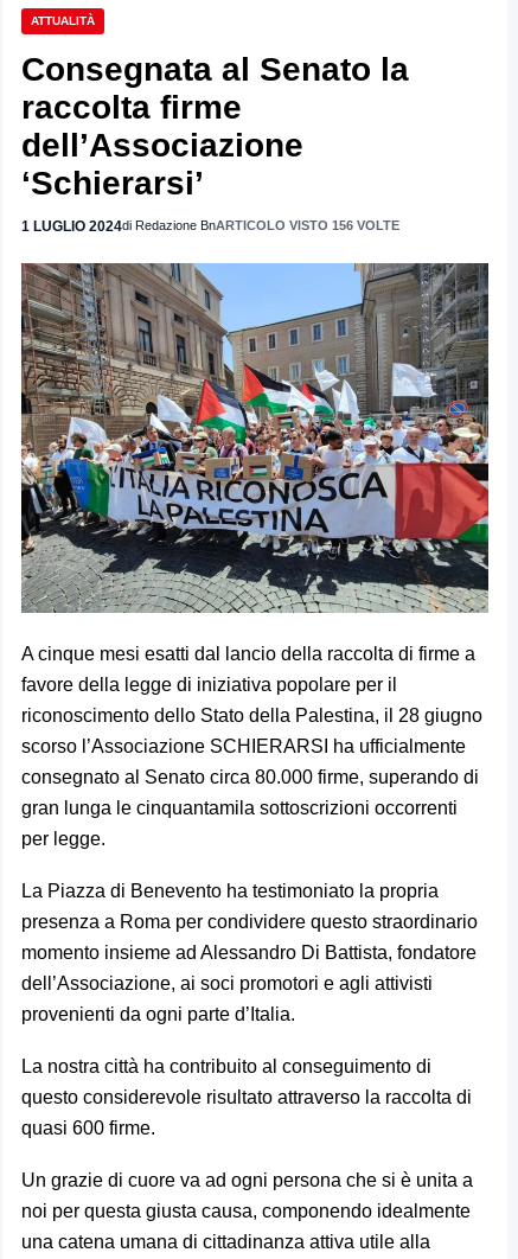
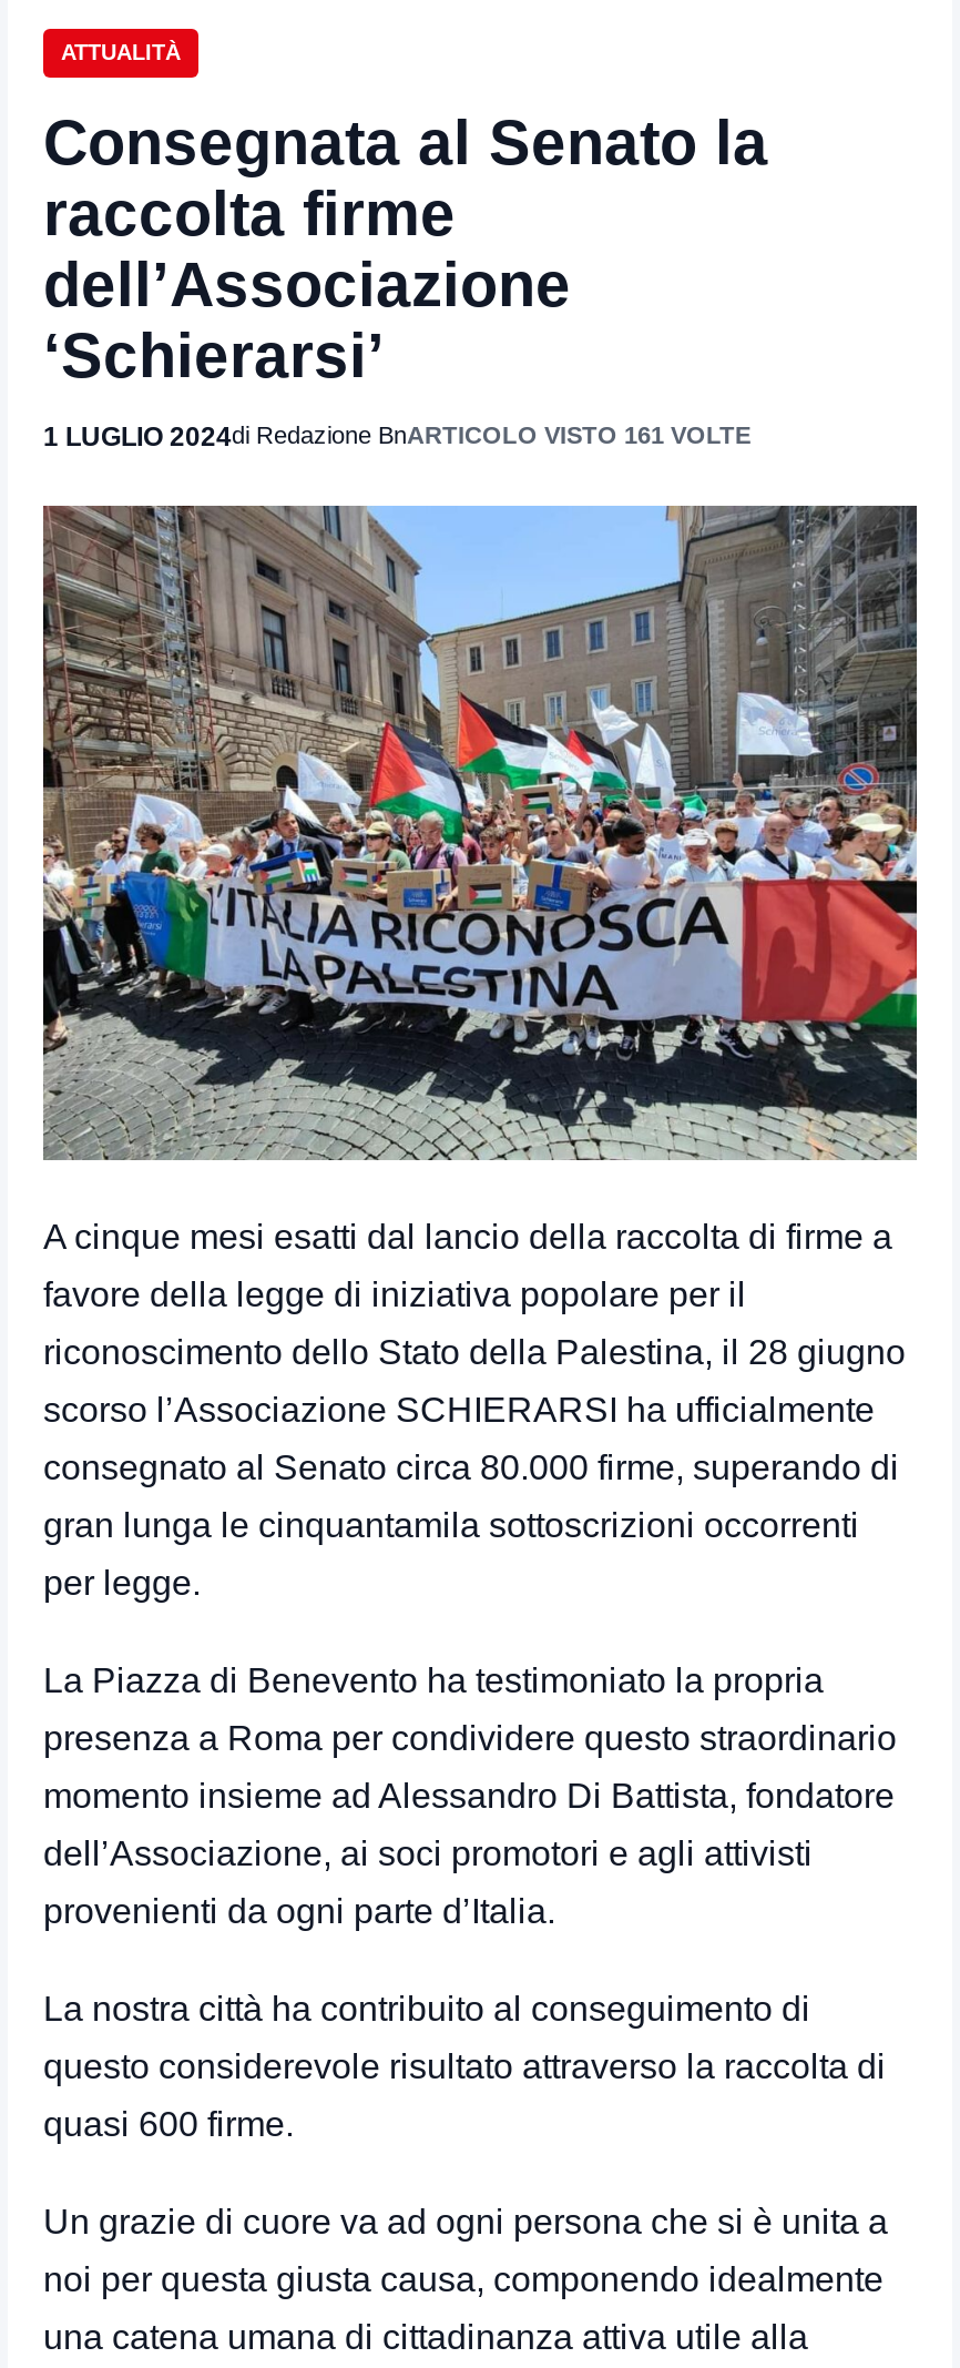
- 1 LUGLIO 2024di Redazione BnARTICOLO VISTO 156 VOLTE
+ 1 LUGLIO 2024di Redazione BnARTICOLO VISTO 161 VOLTE
